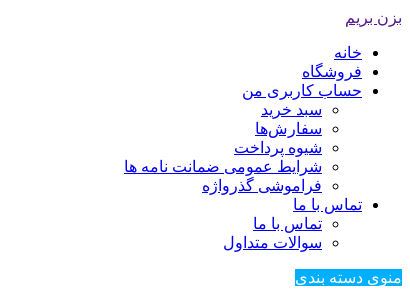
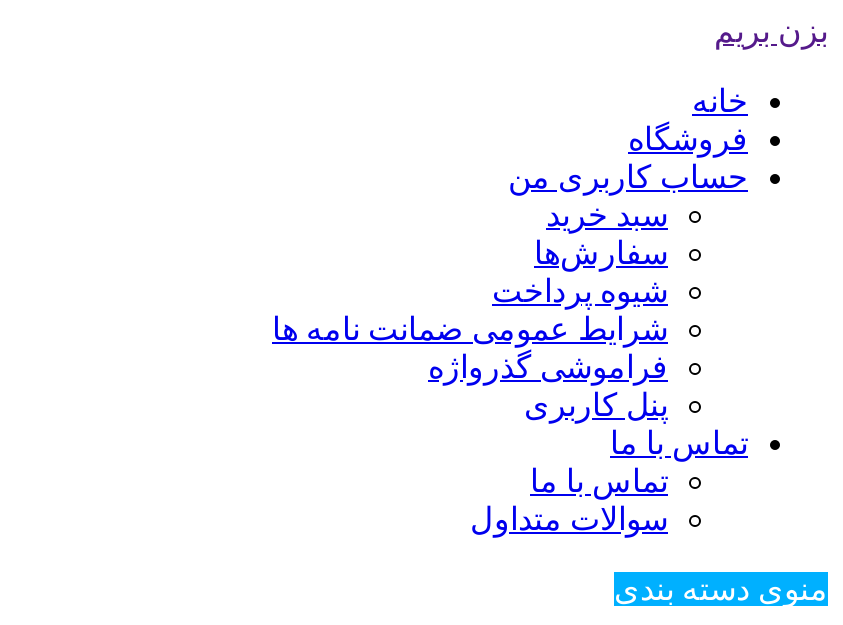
+ پنل کاربری
